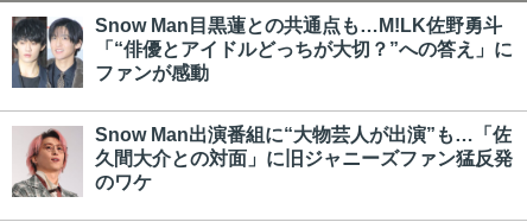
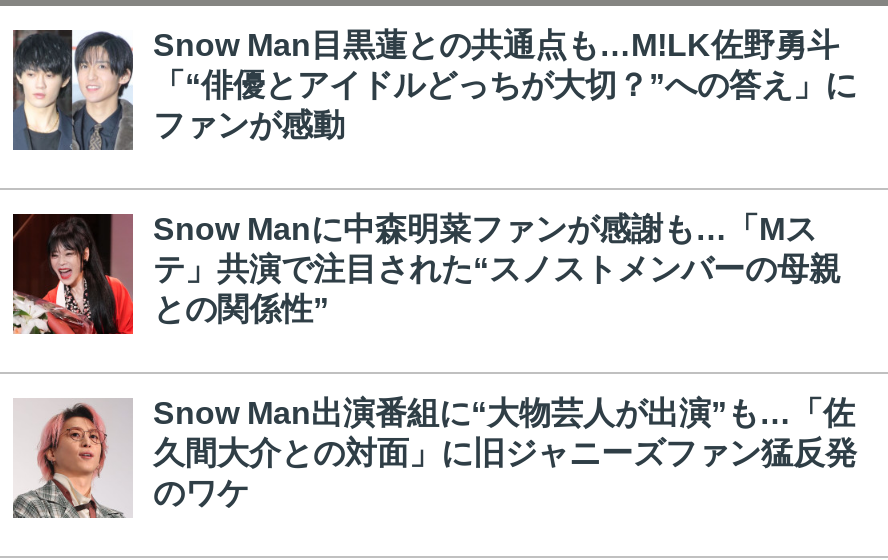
+ [image]
+ Snow Manに中森明菜ファンが感謝も…「Mス
+ テ」共演で注目された“スノストメンバーの母親
+ との関係性”
